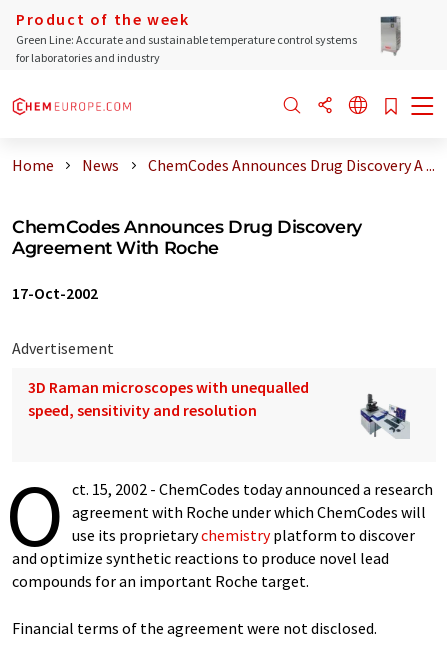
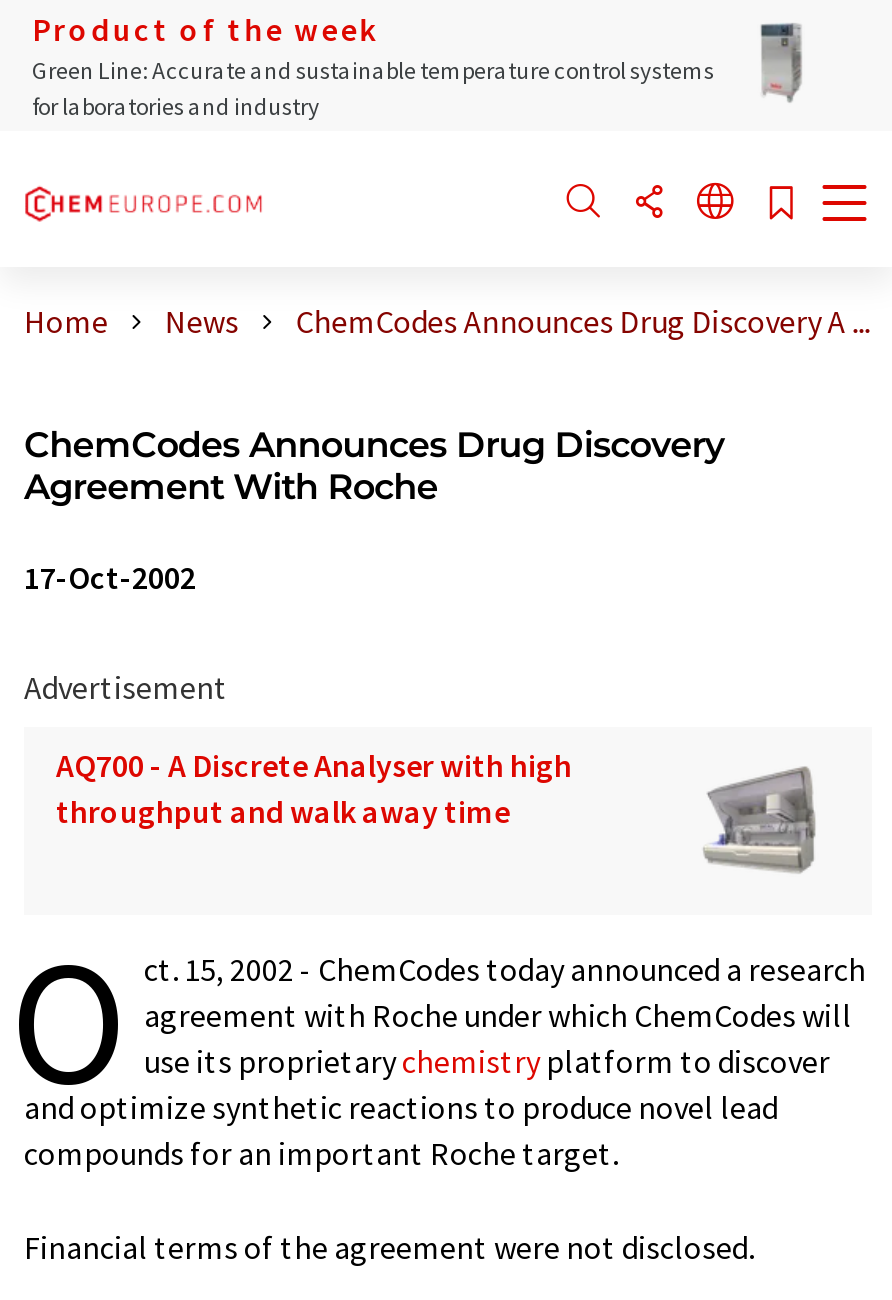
- 3D Raman microscopes with unequalled
- speed, sensitivity and resolution
+ AQ700 - A Discrete Analyser with high
+ throughput and walk away time

- [image]
+ [image]
